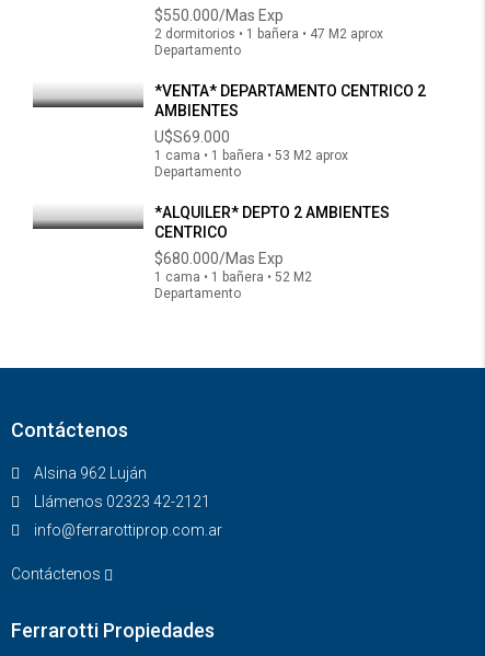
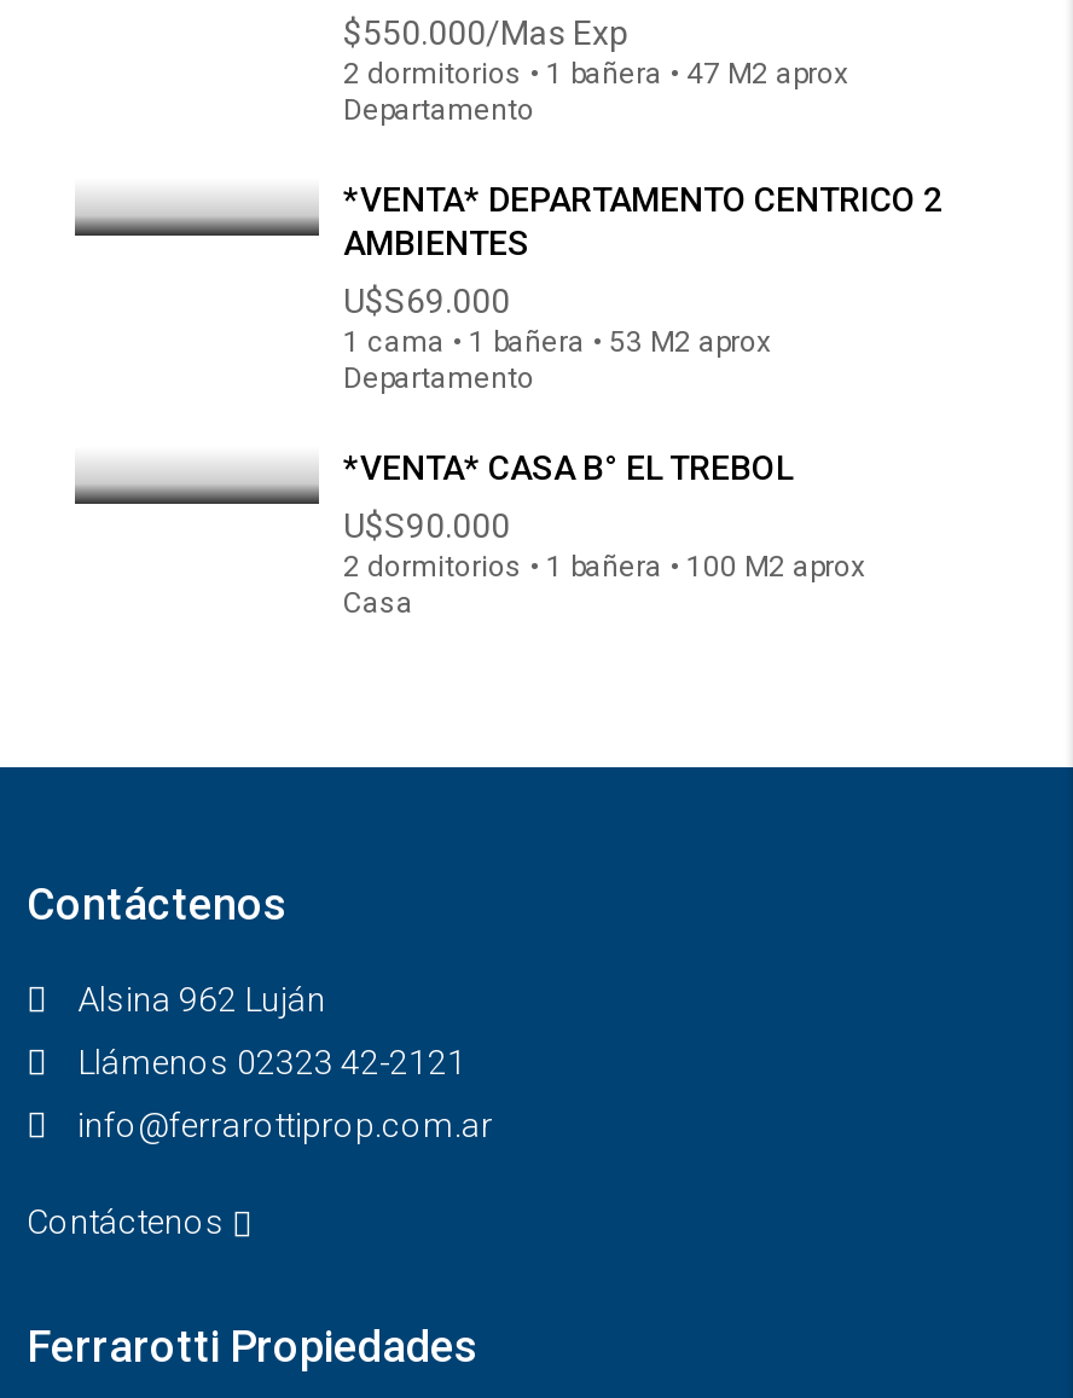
- *ALQUILER* DEPTO 2 AMBIENTES
- CENTRICO
+ *VENTA* CASA B° EL TREBOL

- $680.000/Mas Exp
- 1 cama • 1 bañera • 52 M2
- Departamento
+ U$S90.000
+ 2 dormitorios • 1 bañera • 100 M2 aprox
+ Casa
